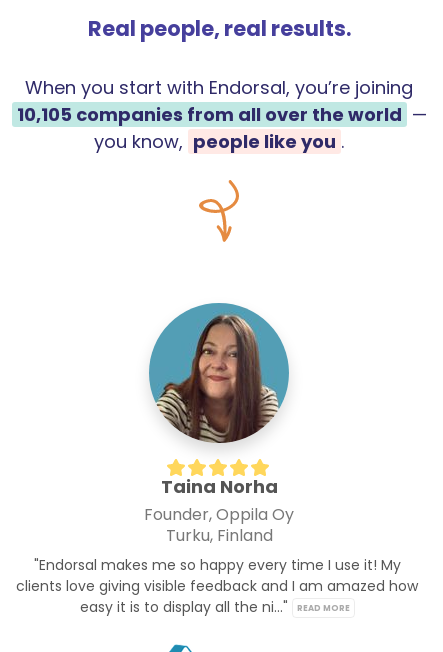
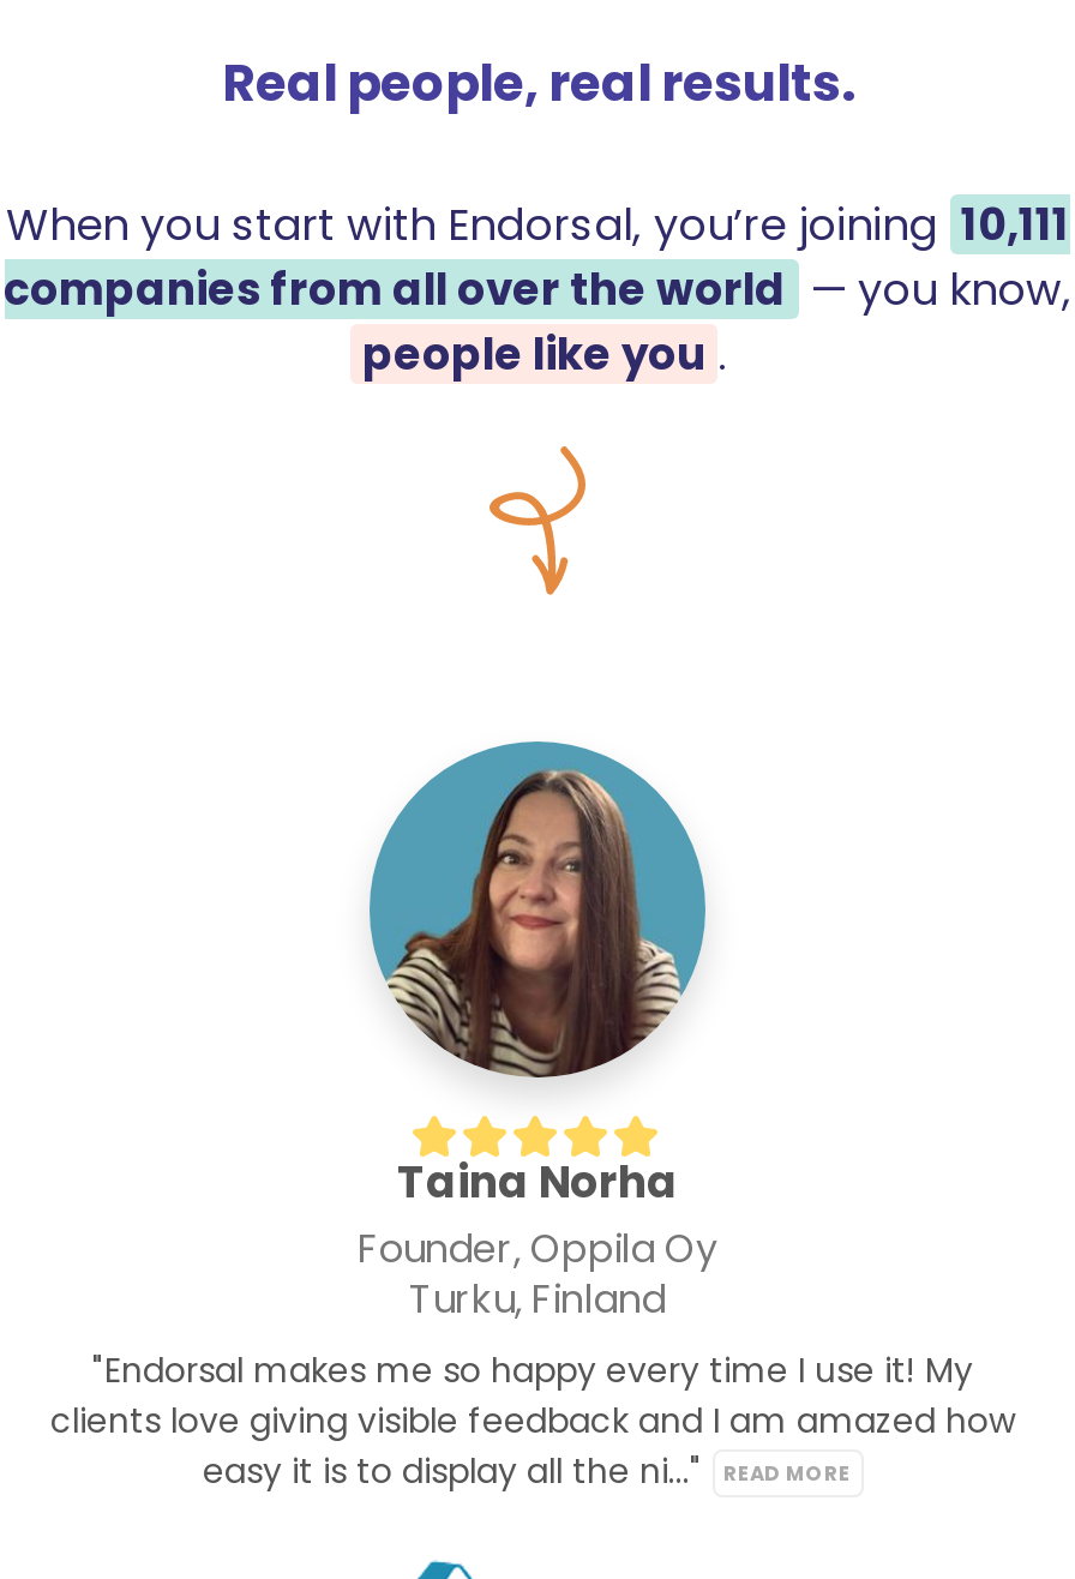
- When you start with Endorsal, you’re joining
- 10,105 companies from all over the world —
- you know, people like you .
+ When you start with Endorsal, you’re joining 10,111
+ companies from all over the world — you know,
+ people like you .
